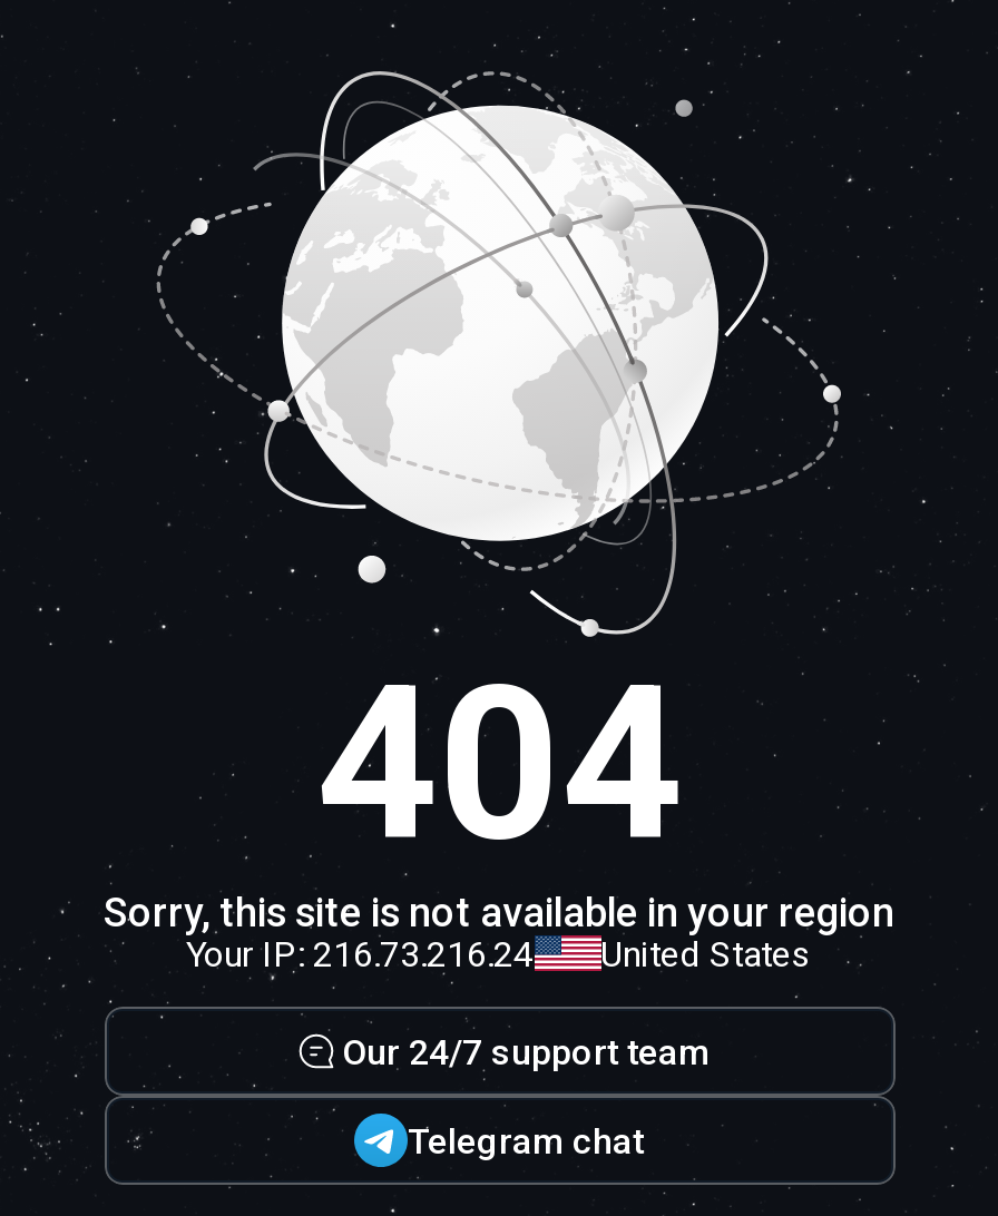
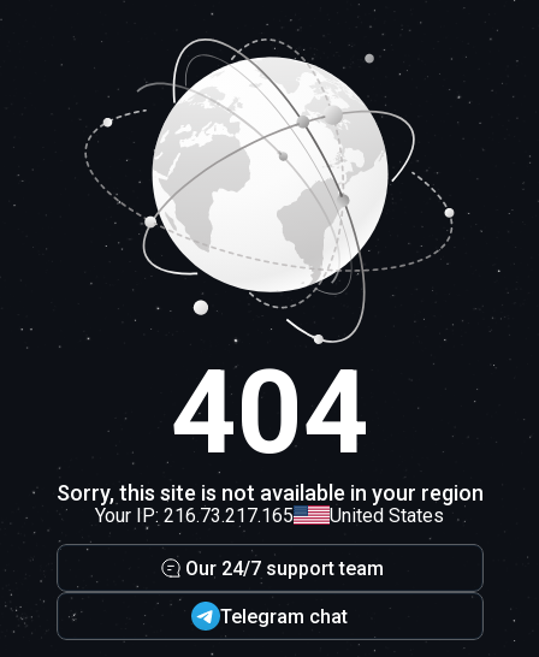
- Your IP: 216.73.216.24 United States
+ Your IP: 216.73.217.165 United States
